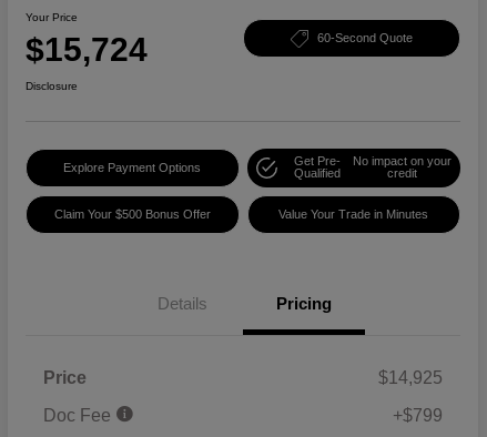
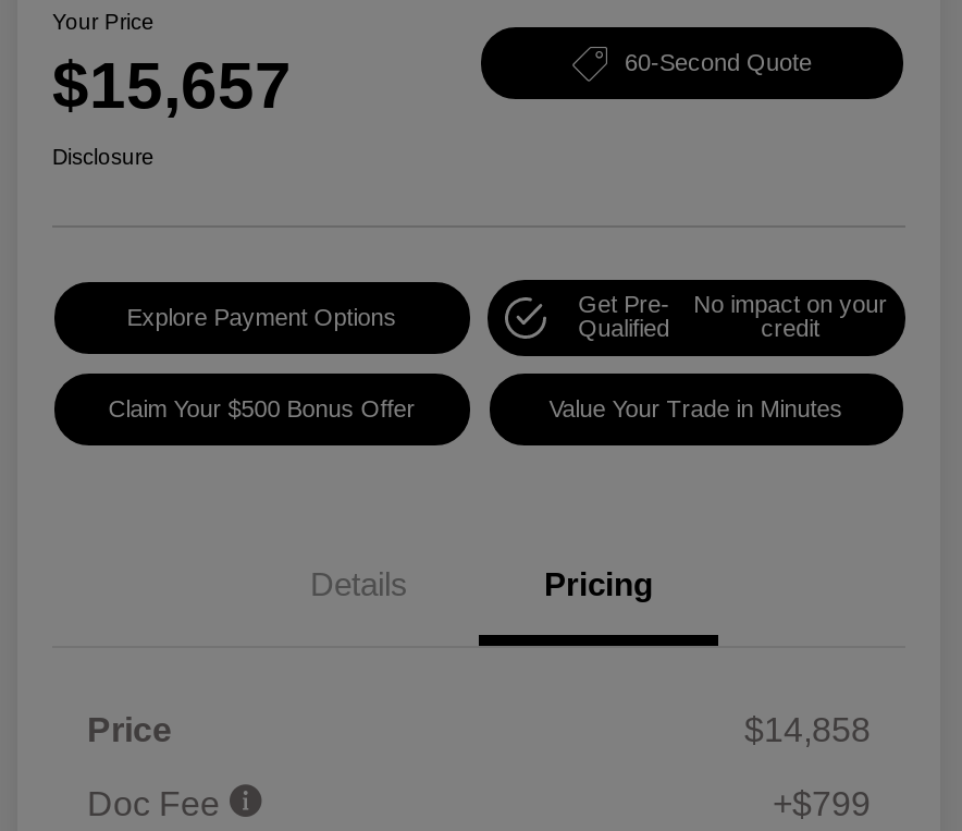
- $15,724
+ $15,657

- $14,925
+ $14,858
